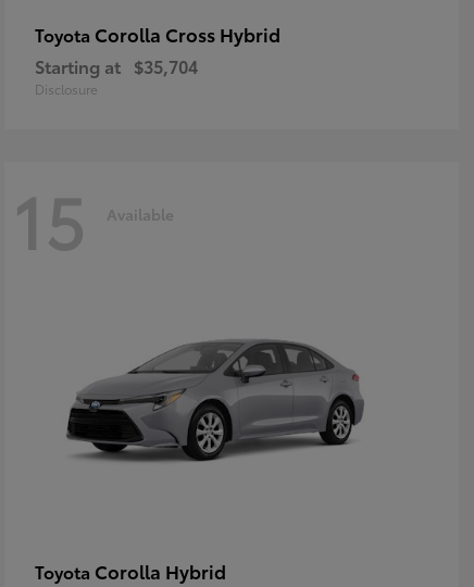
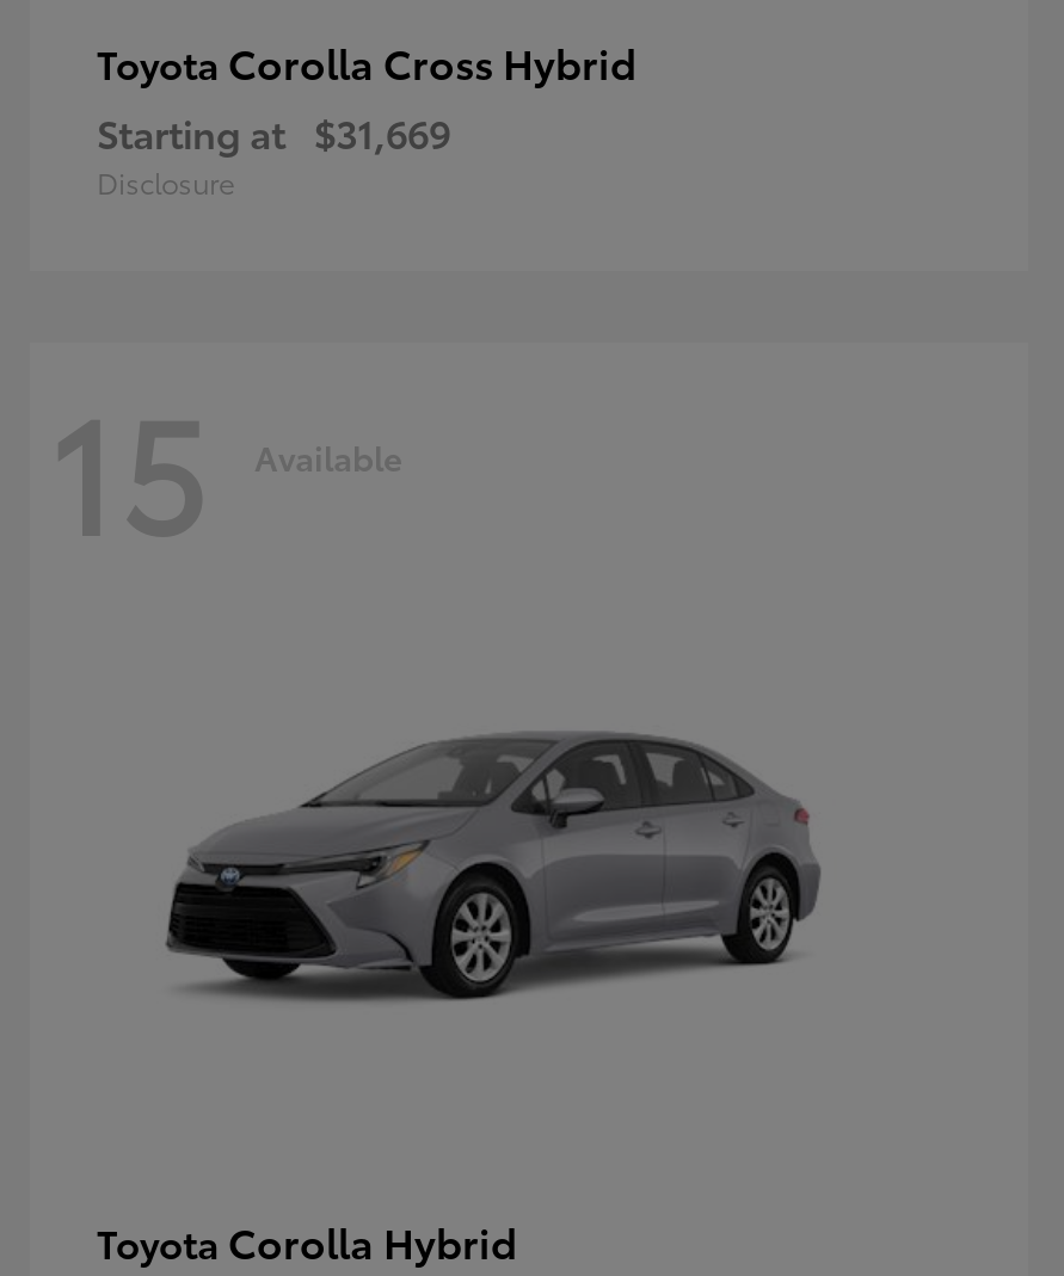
- Starting at $35,704
+ Starting at $31,669
